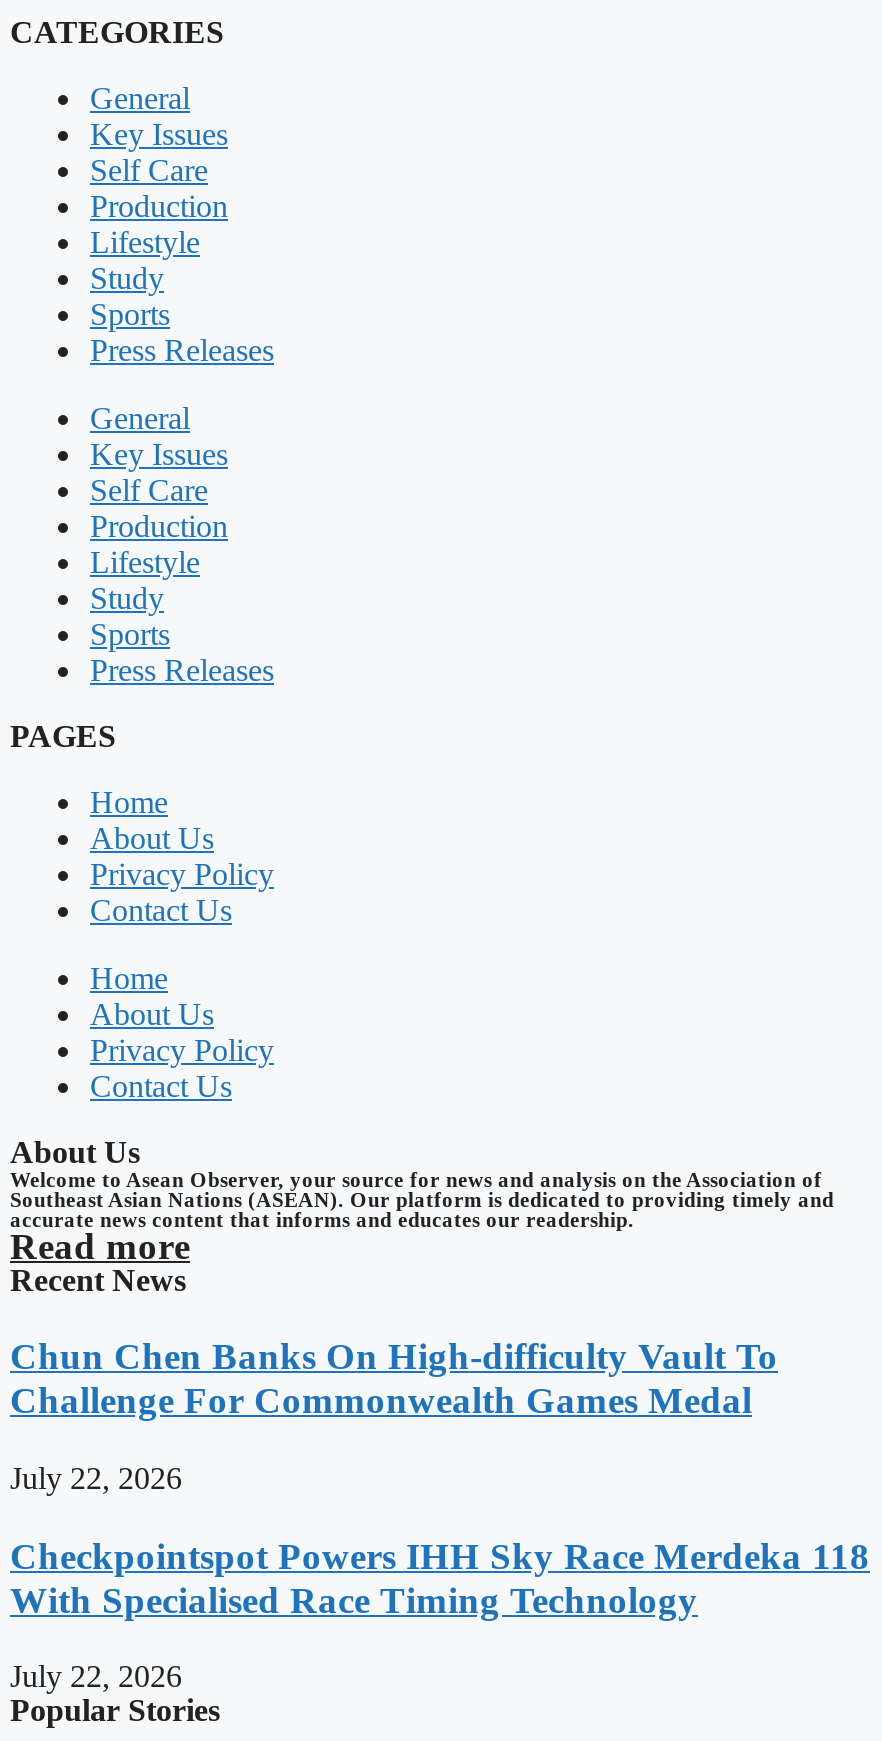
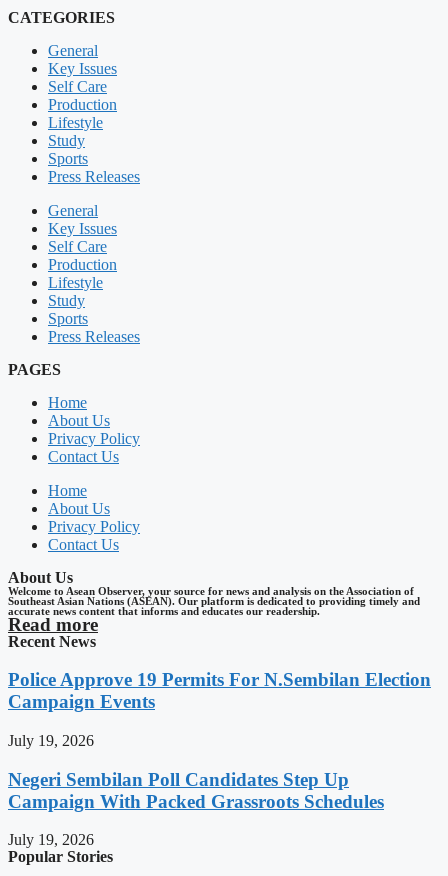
- Chun Chen Banks On High-difficulty Vault To
- Challenge For Commonwealth Games Medal
+ Police Approve 19 Permits For N.Sembilan Election
+ Campaign Events

- July 22, 2026
+ July 19, 2026

- Checkpointspot Powers IHH Sky Race Merdeka 118
- With Specialised Race Timing Technology
+ Negeri Sembilan Poll Candidates Step Up
+ Campaign With Packed Grassroots Schedules

- July 22, 2026
+ July 19, 2026
